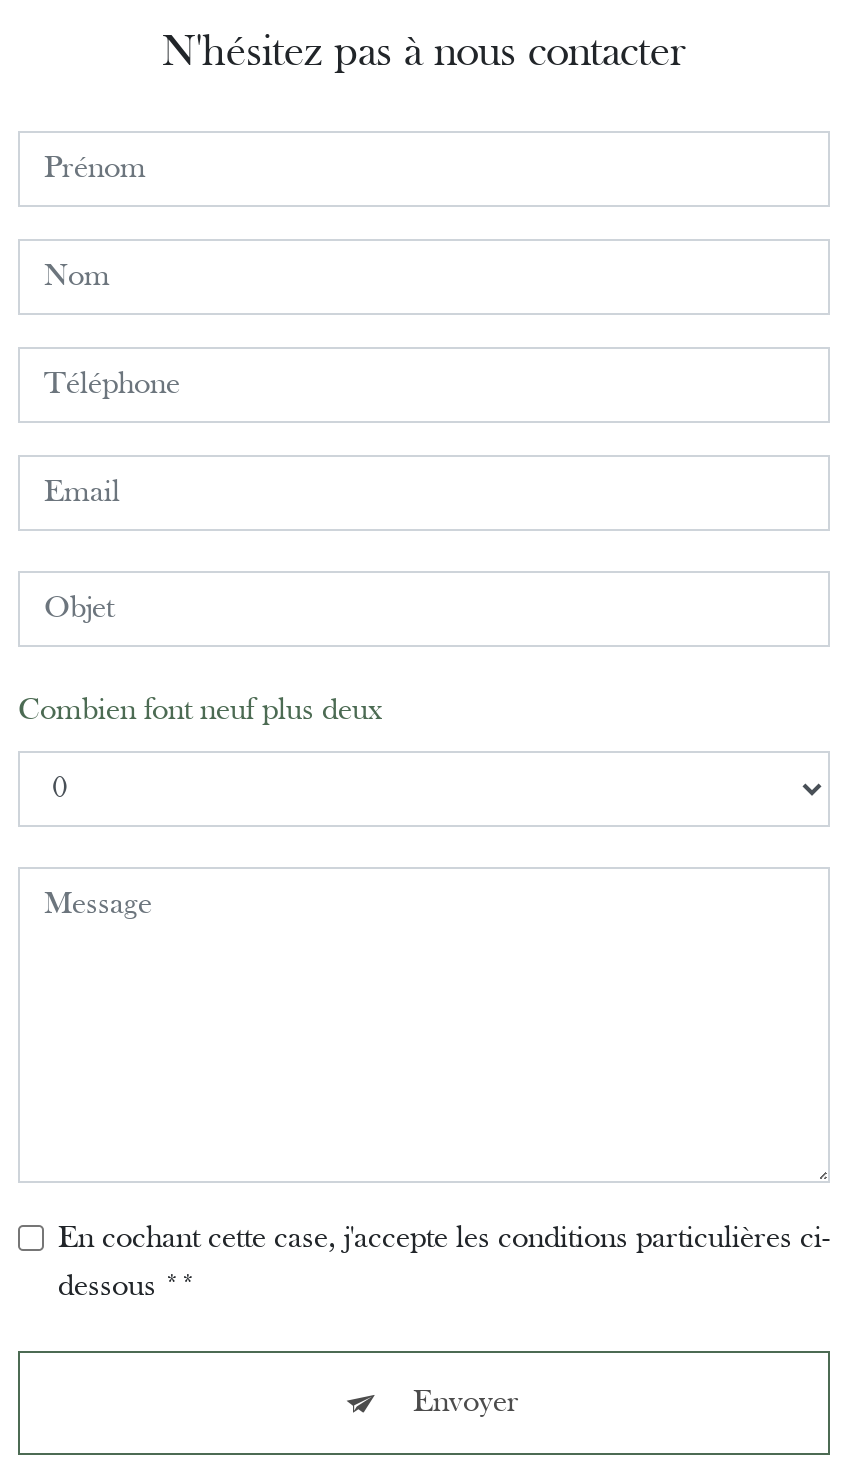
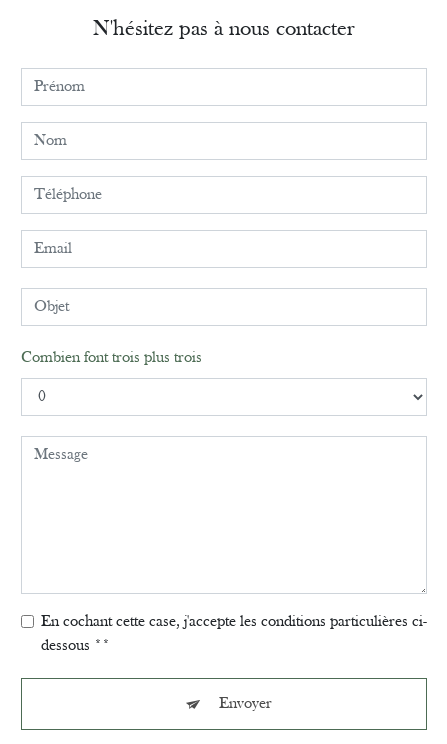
- Combien font neuf plus deux
+ Combien font trois plus trois
